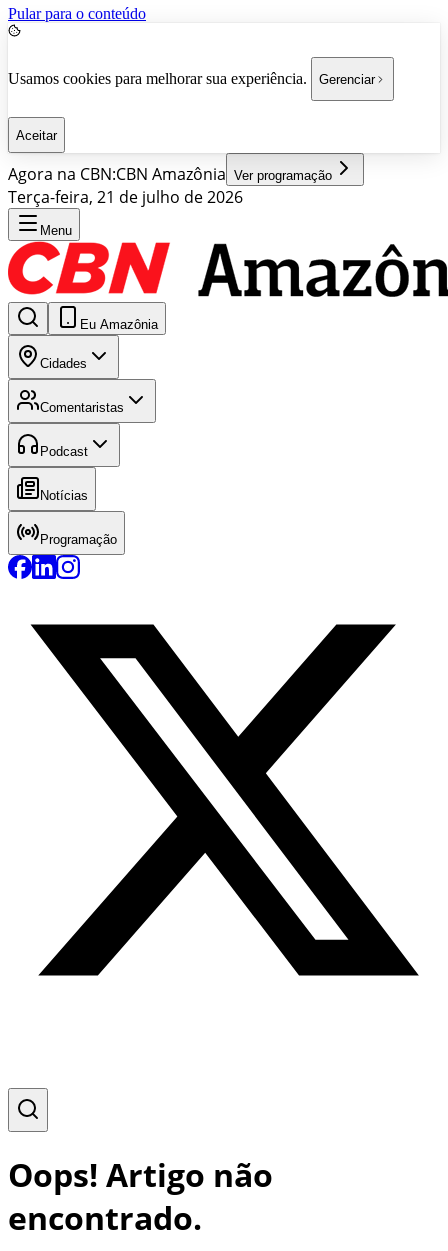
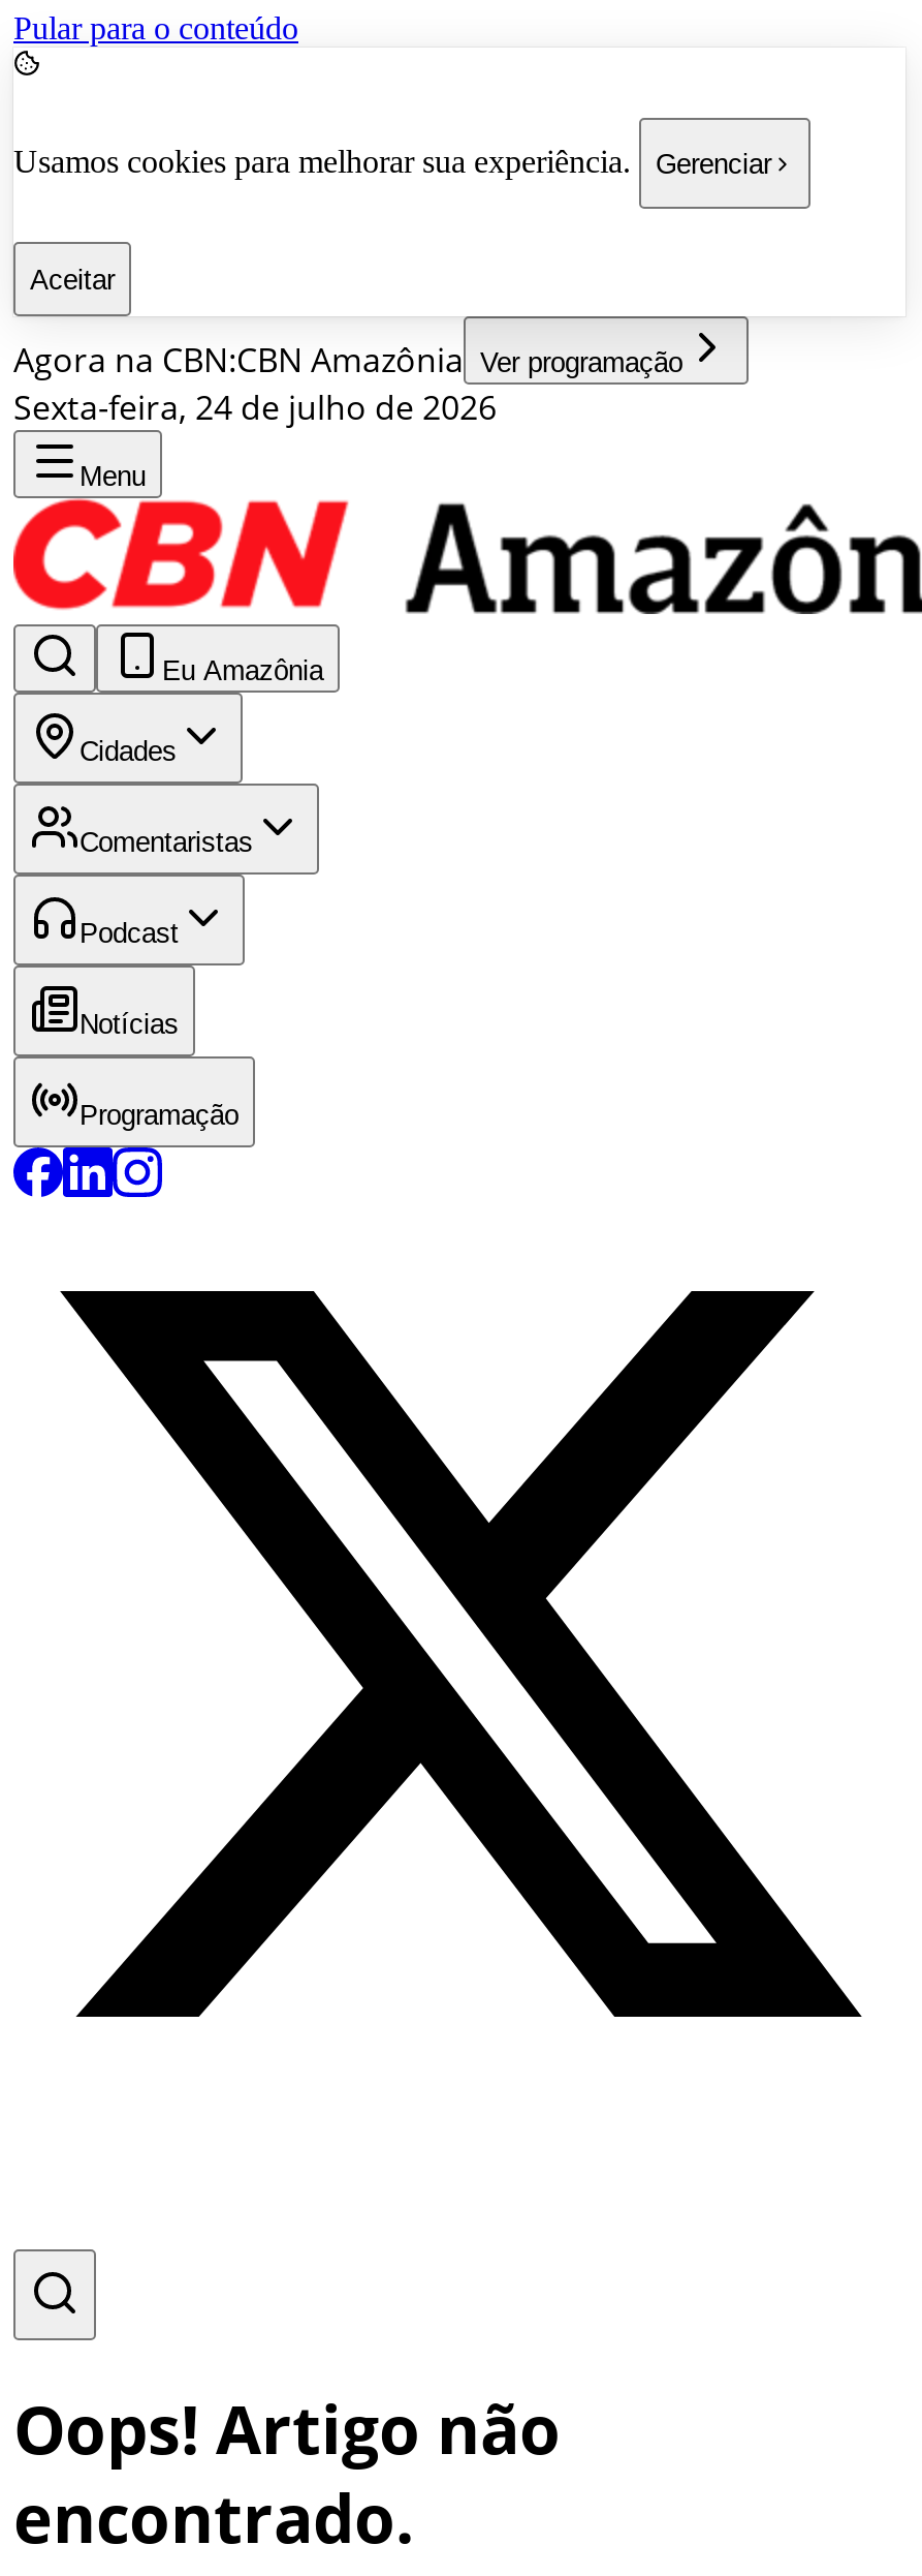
- Terça-feira, 21 de julho de 2026
+ Sexta-feira, 24 de julho de 2026
